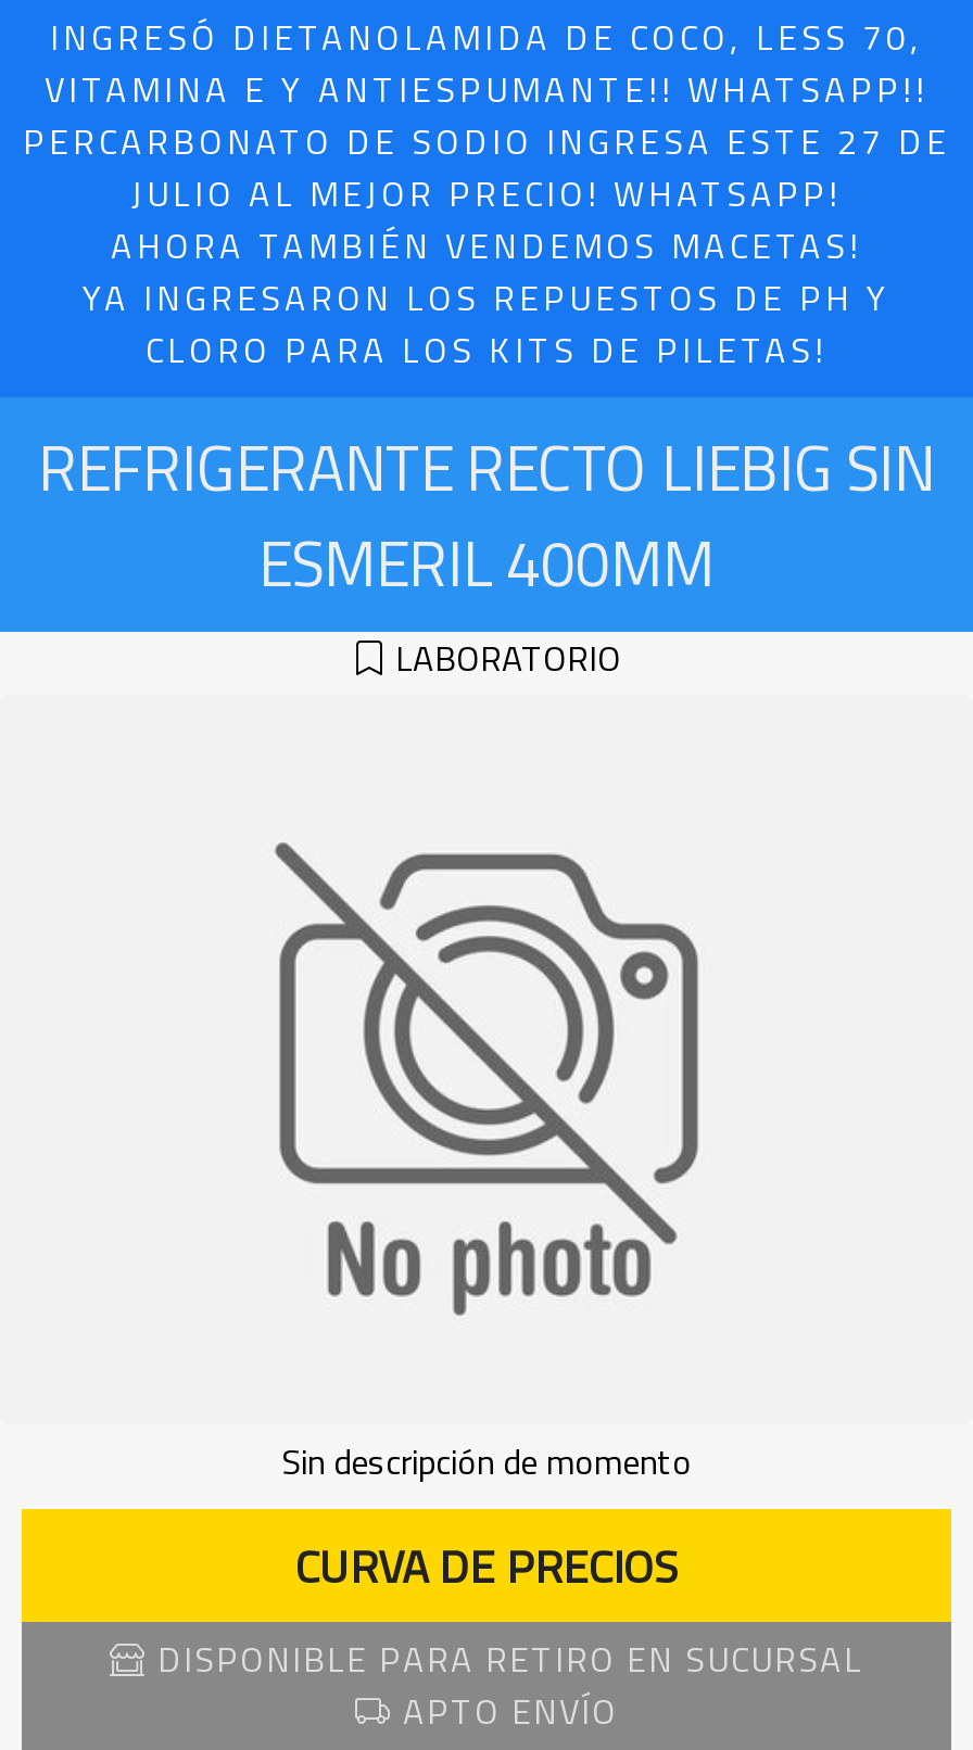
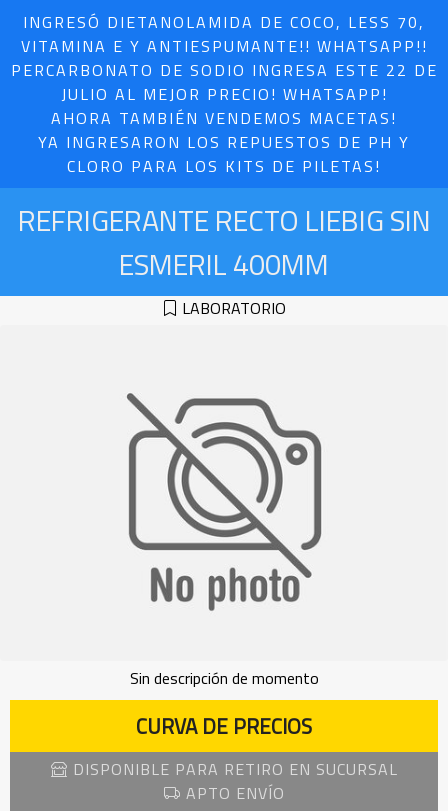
- PERCARBONATO DE SODIO INGRESA ESTE 27 DE
+ PERCARBONATO DE SODIO INGRESA ESTE 22 DE
